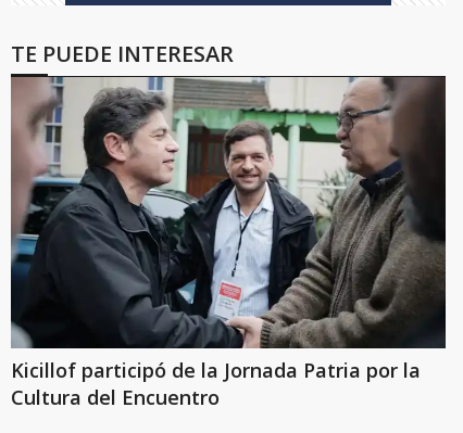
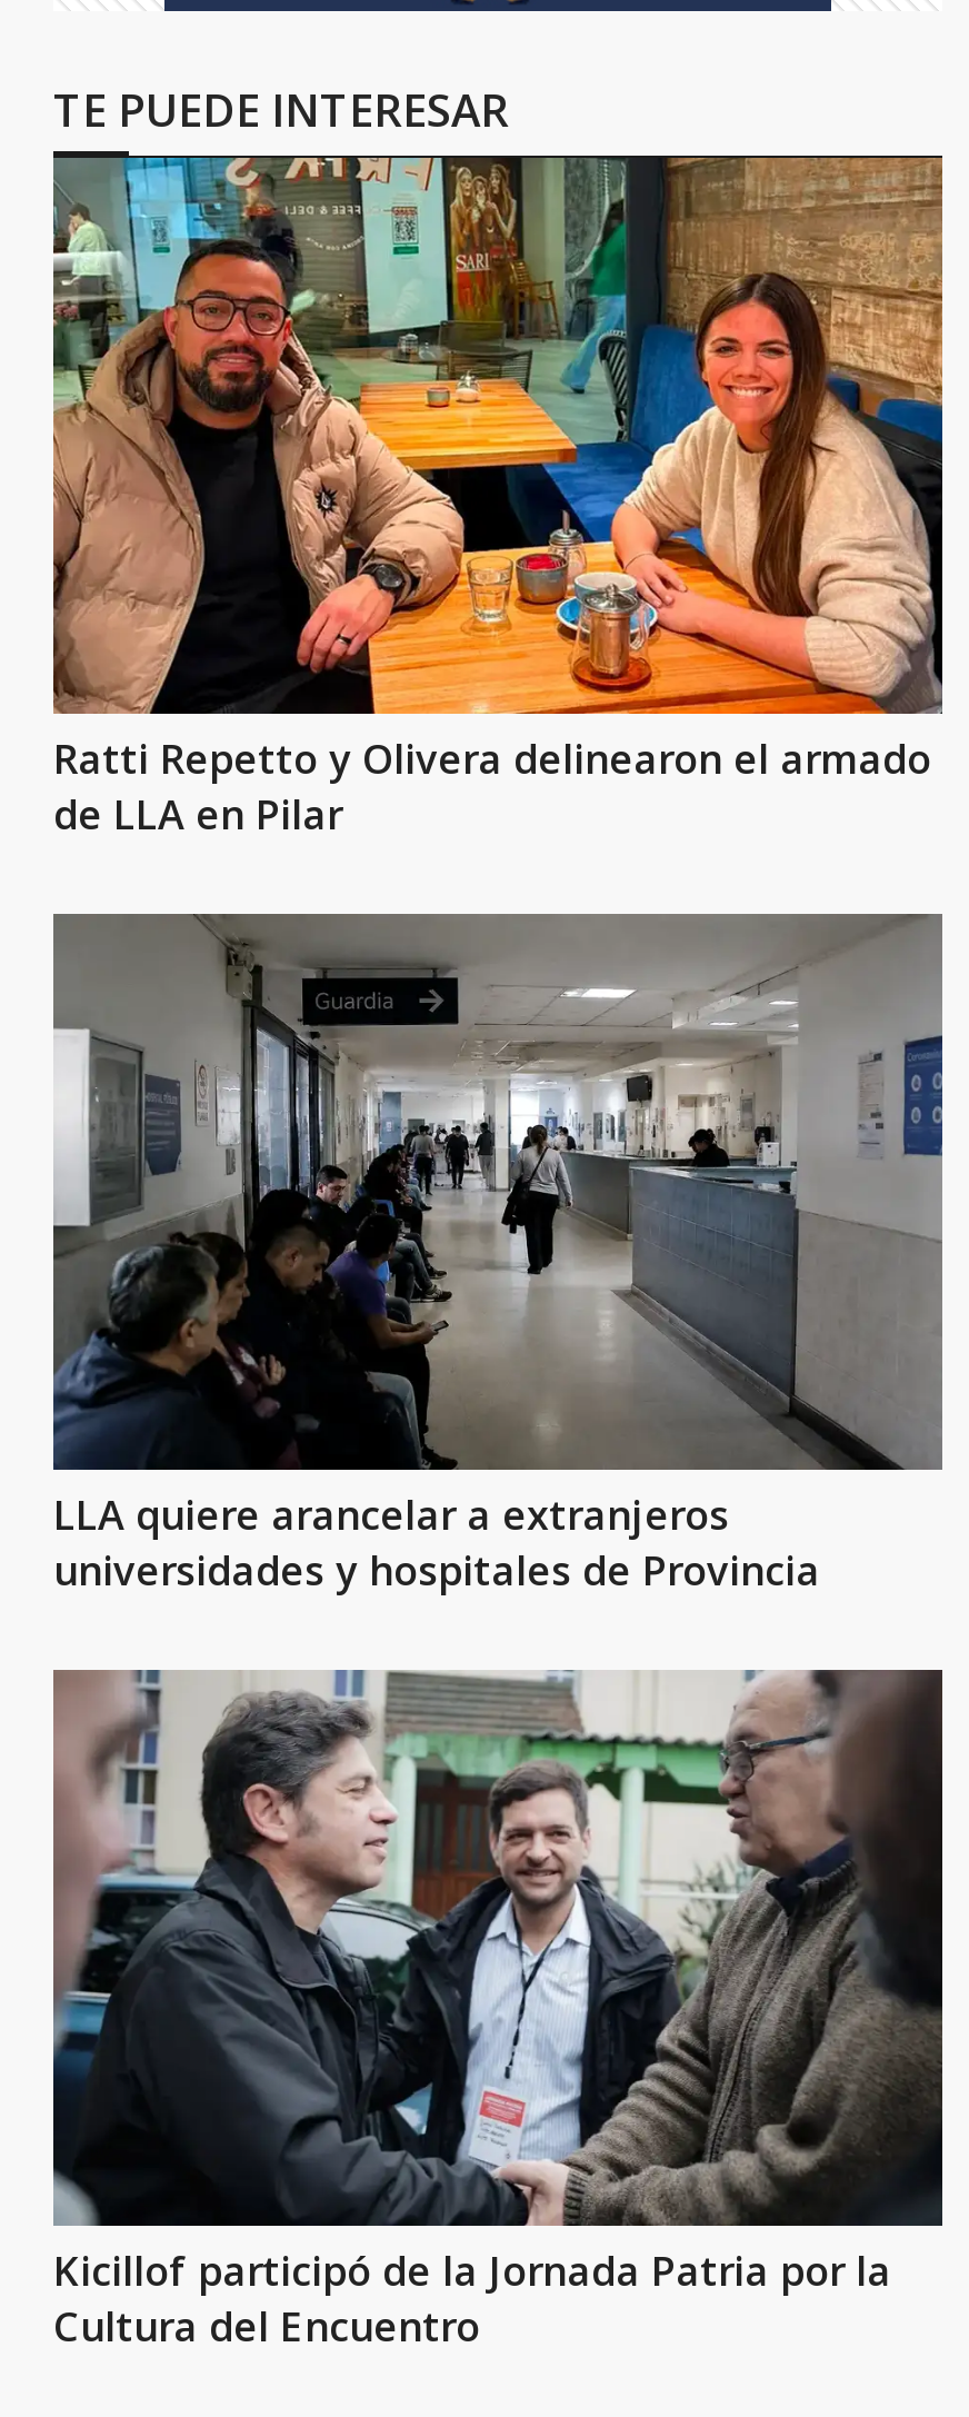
+ [image]
+ Ratti Repetto y Olivera delinearon el armado
+ de LLA en Pilar

+ [image]
+ LLA quiere arancelar a extranjeros
+ universidades y hospitales de Provincia
